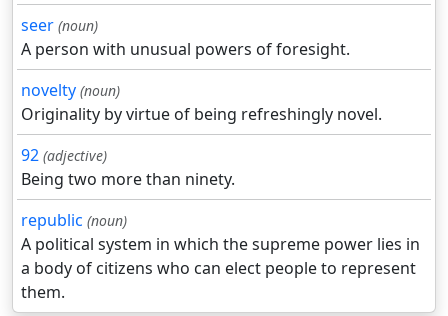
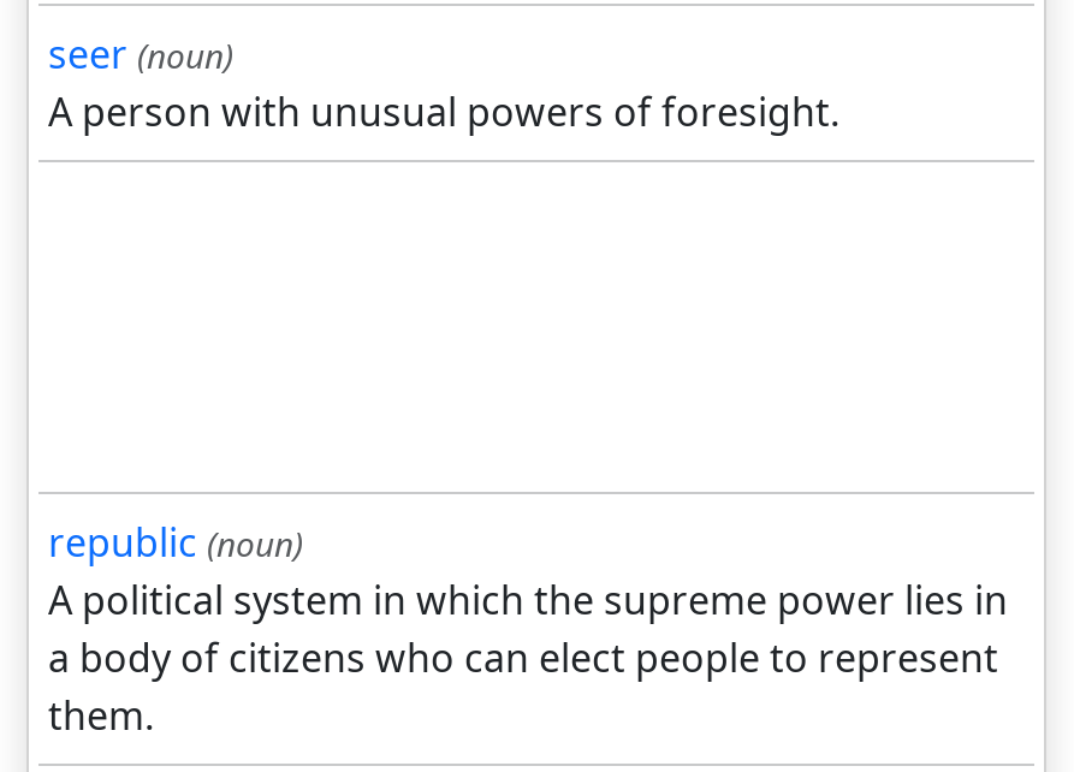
- novelty (noun)
- Originality by virtue of being refreshingly novel.
- 92 (adjective)
- Being two more than ninety.
